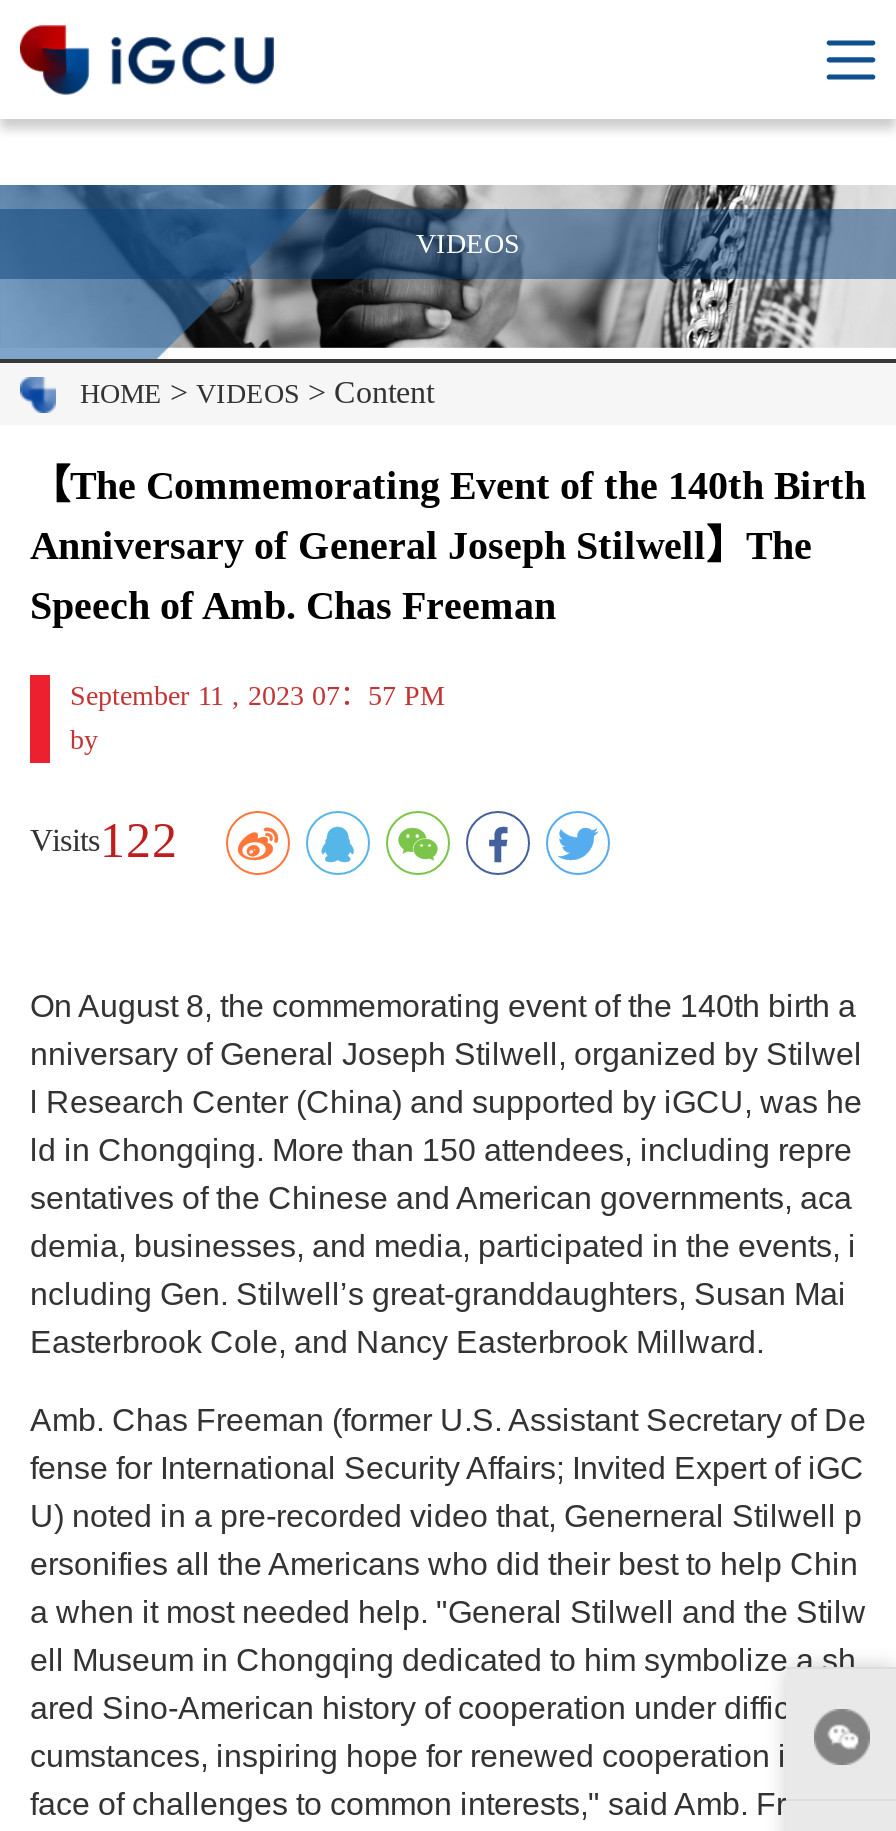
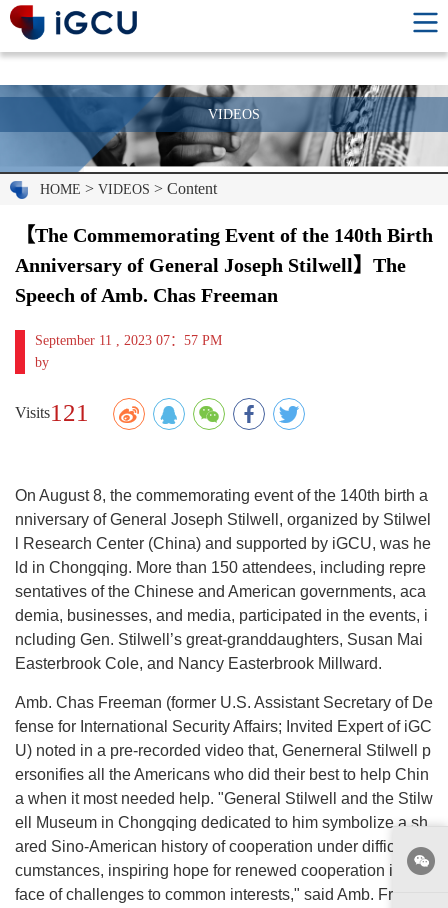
- Visits122
+ Visits121
